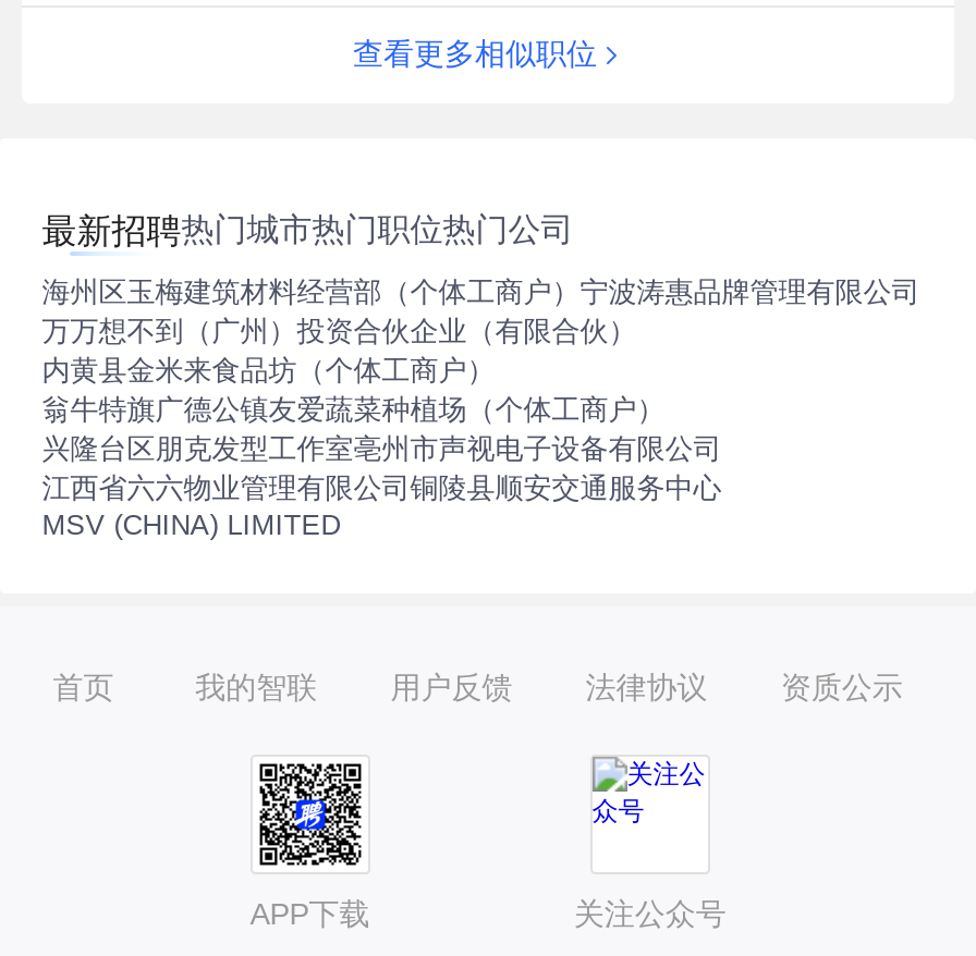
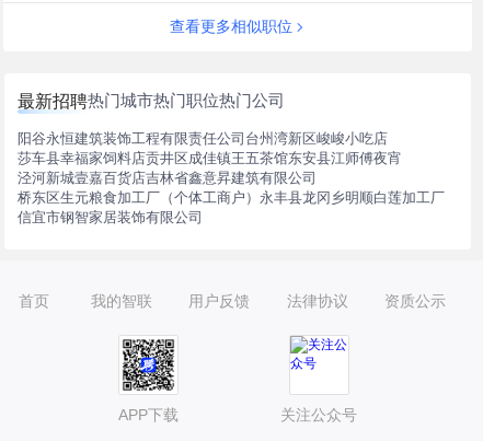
- 海州区玉梅建筑材料经营部（个体工商户）宁波涛惠品牌管理有限公司
- 万万想不到（广州）投资合伙企业（有限合伙）
- 内黄县金米来食品坊（个体工商户）
- 翁牛特旗广德公镇友爱蔬菜种植场（个体工商户）
- 兴隆台区朋克发型工作室亳州市声视电子设备有限公司
- 江西省六六物业管理有限公司铜陵县顺安交通服务中心
- MSV (CHINA) LIMITED
+ 阳谷永恒建筑装饰工程有限责任公司台州湾新区峻峻小吃店
+ 莎车县幸福家饲料店贡井区成佳镇王五茶馆东安县江师傅夜宵
+ 泾河新城壹嘉百货店吉林省鑫意昇建筑有限公司
+ 桥东区生元粮食加工厂（个体工商户）永丰县龙冈乡明顺白莲加工厂
+ 信宜市钢智家居装饰有限公司
